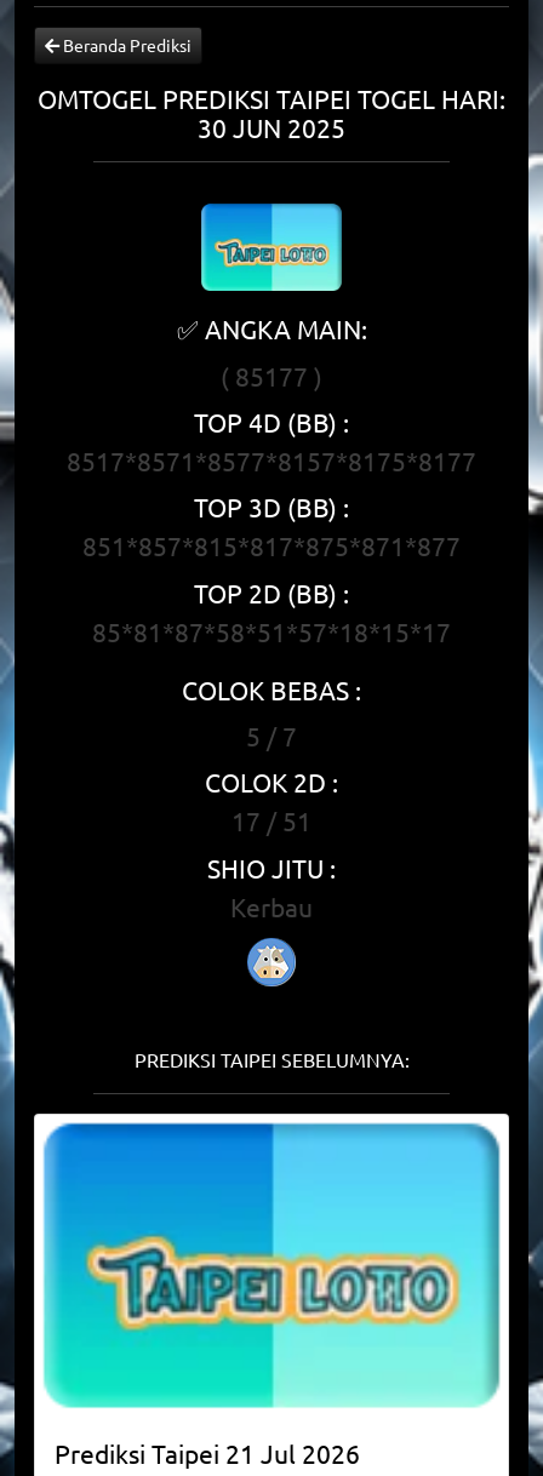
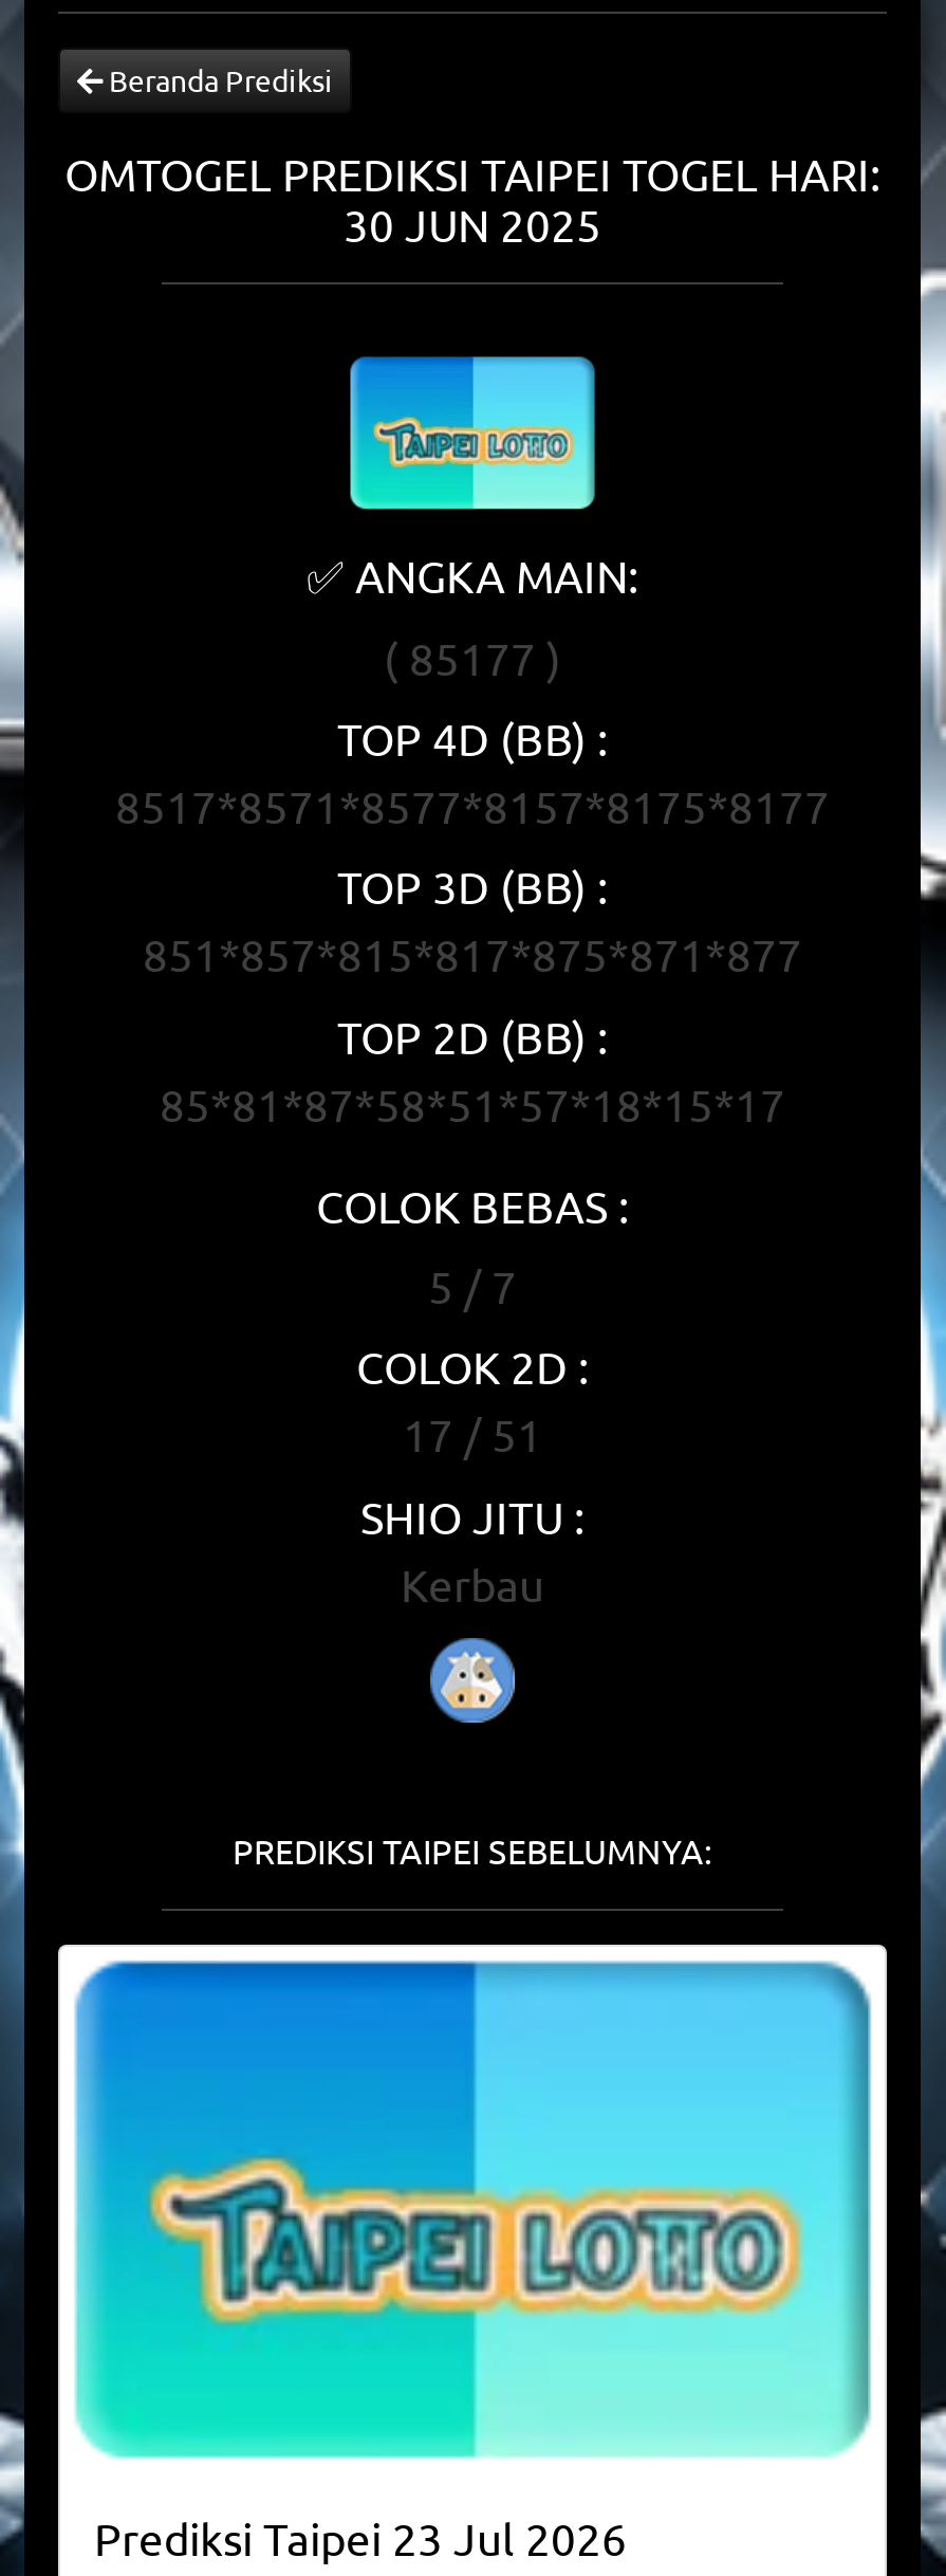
- Prediksi Taipei 21 Jul 2026
+ Prediksi Taipei 23 Jul 2026
